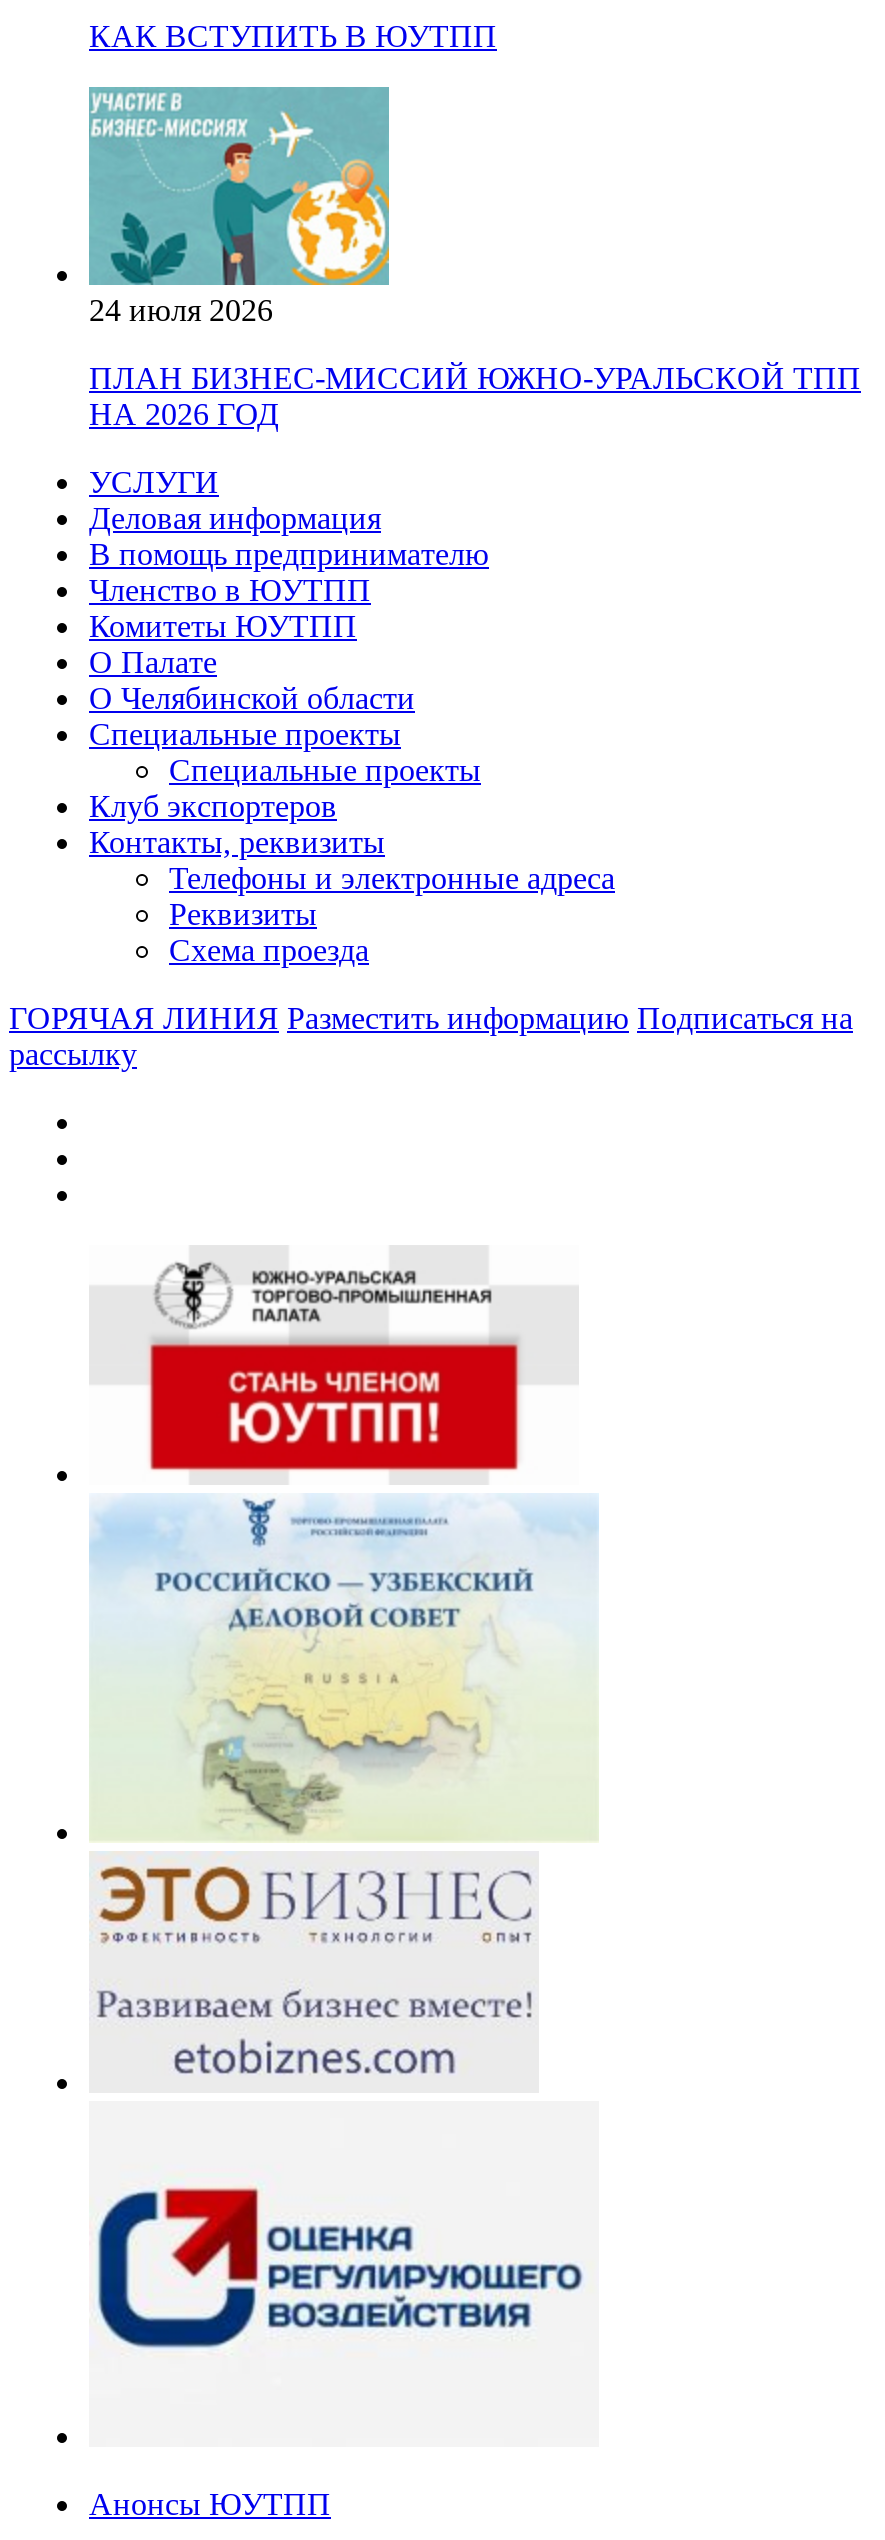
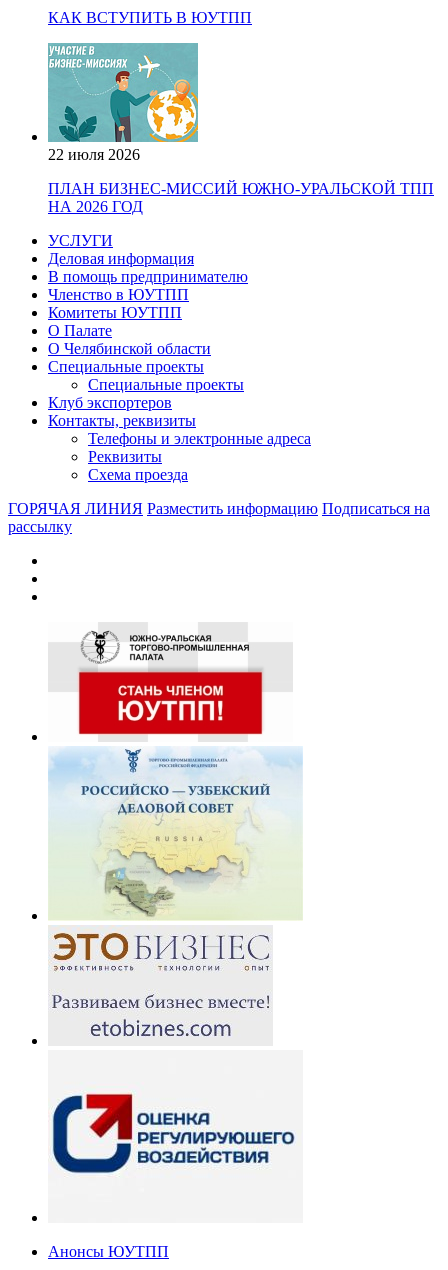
- 24 июля 2026
+ 22 июля 2026
